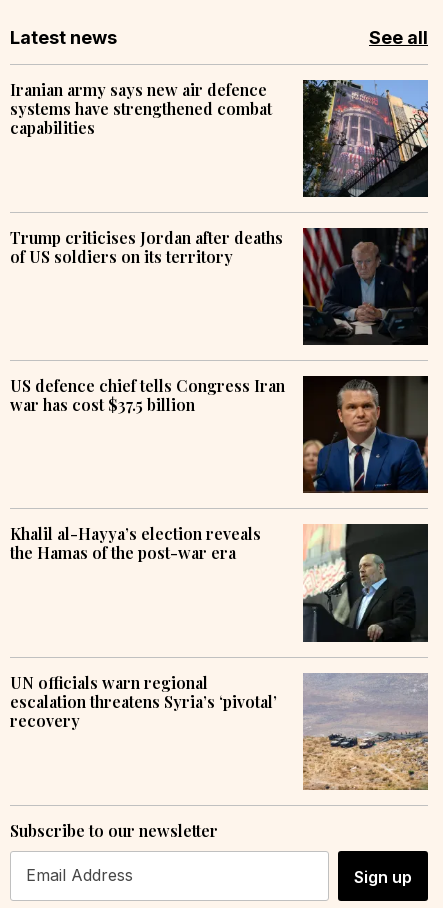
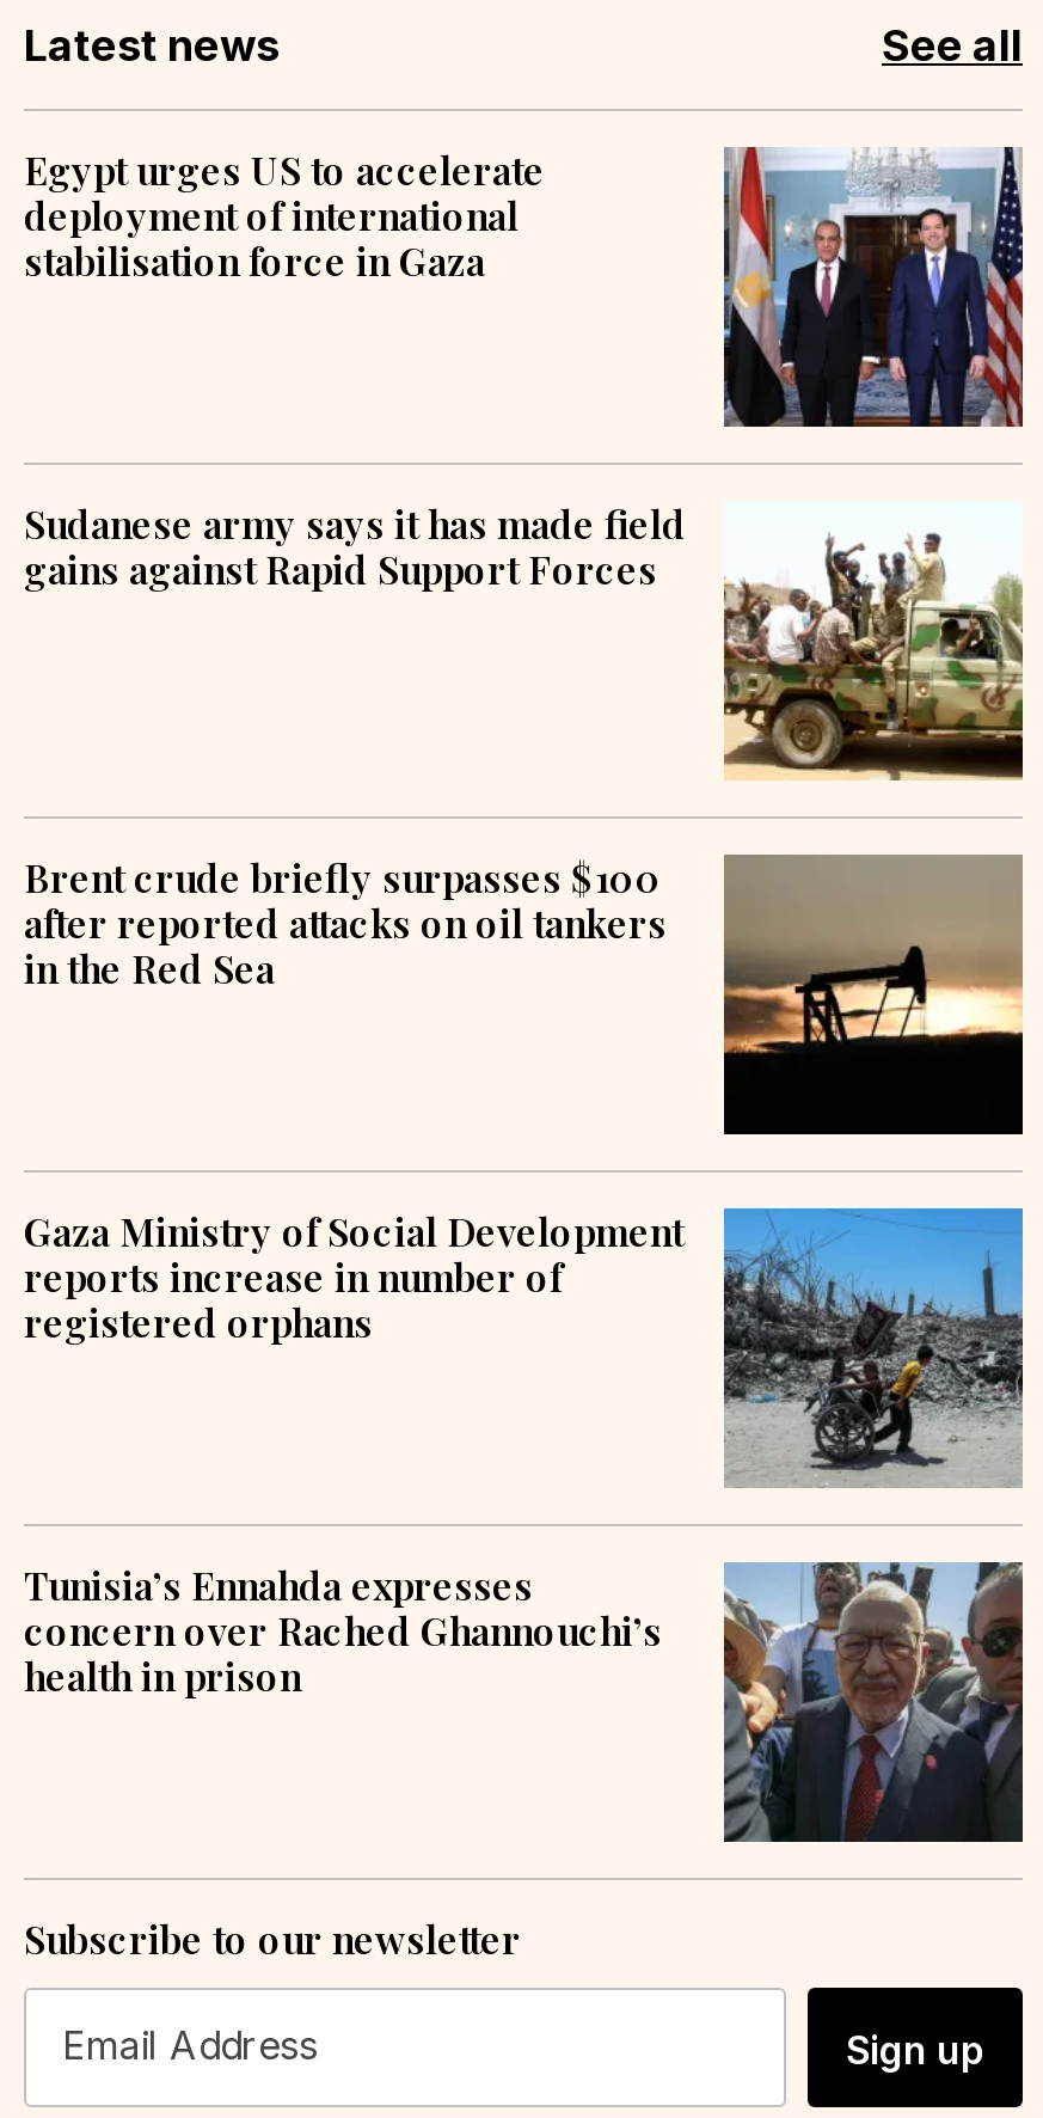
- Iranian army says new air defence
- systems have strengthened combat
- capabilities
+ Egypt urges US to accelerate
+ deployment of international
+ stabilisation force in Gaza

- [image]
+ [image]

- [image]
- Trump criticises Jordan after deaths
- of US soldiers on its territory
+ [image]
+ Sudanese army says it has made field
+ gains against Rapid Support Forces

- [image]
- US defence chief tells Congress Iran
- war has cost $37.5 billion
+ [image]
+ Brent crude briefly surpasses $100
+ after reported attacks on oil tankers
+ in the Red Sea

- Khalil al-Hayya’s election reveals
- the Hamas of the post-war era
+ Gaza Ministry of Social Development
+ reports increase in number of
+ registered orphans

- [image]
+ [image]

- [image]
- UN officials warn regional
- escalation threatens Syria’s ‘pivotal’
- recovery
+ [image]
+ Tunisia’s Ennahda expresses
+ concern over Rached Ghannouchi’s
+ health in prison
